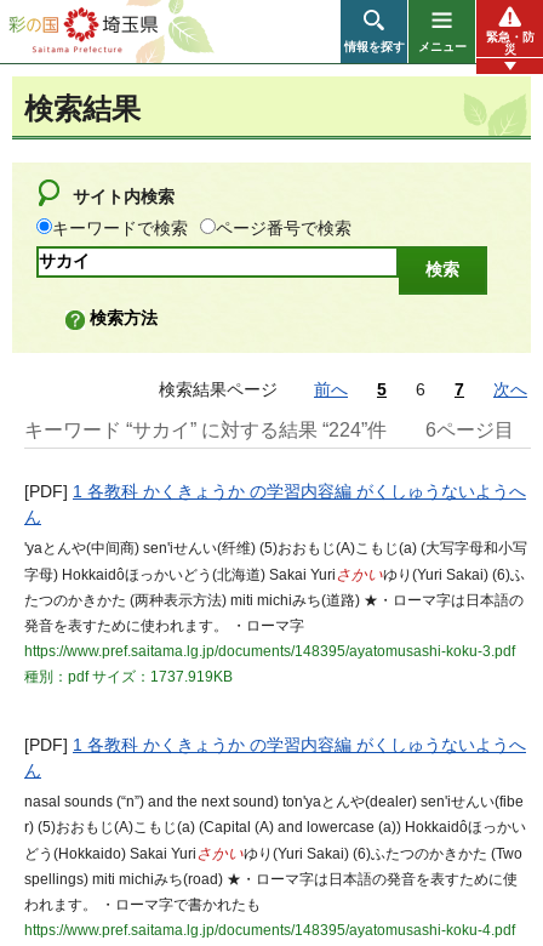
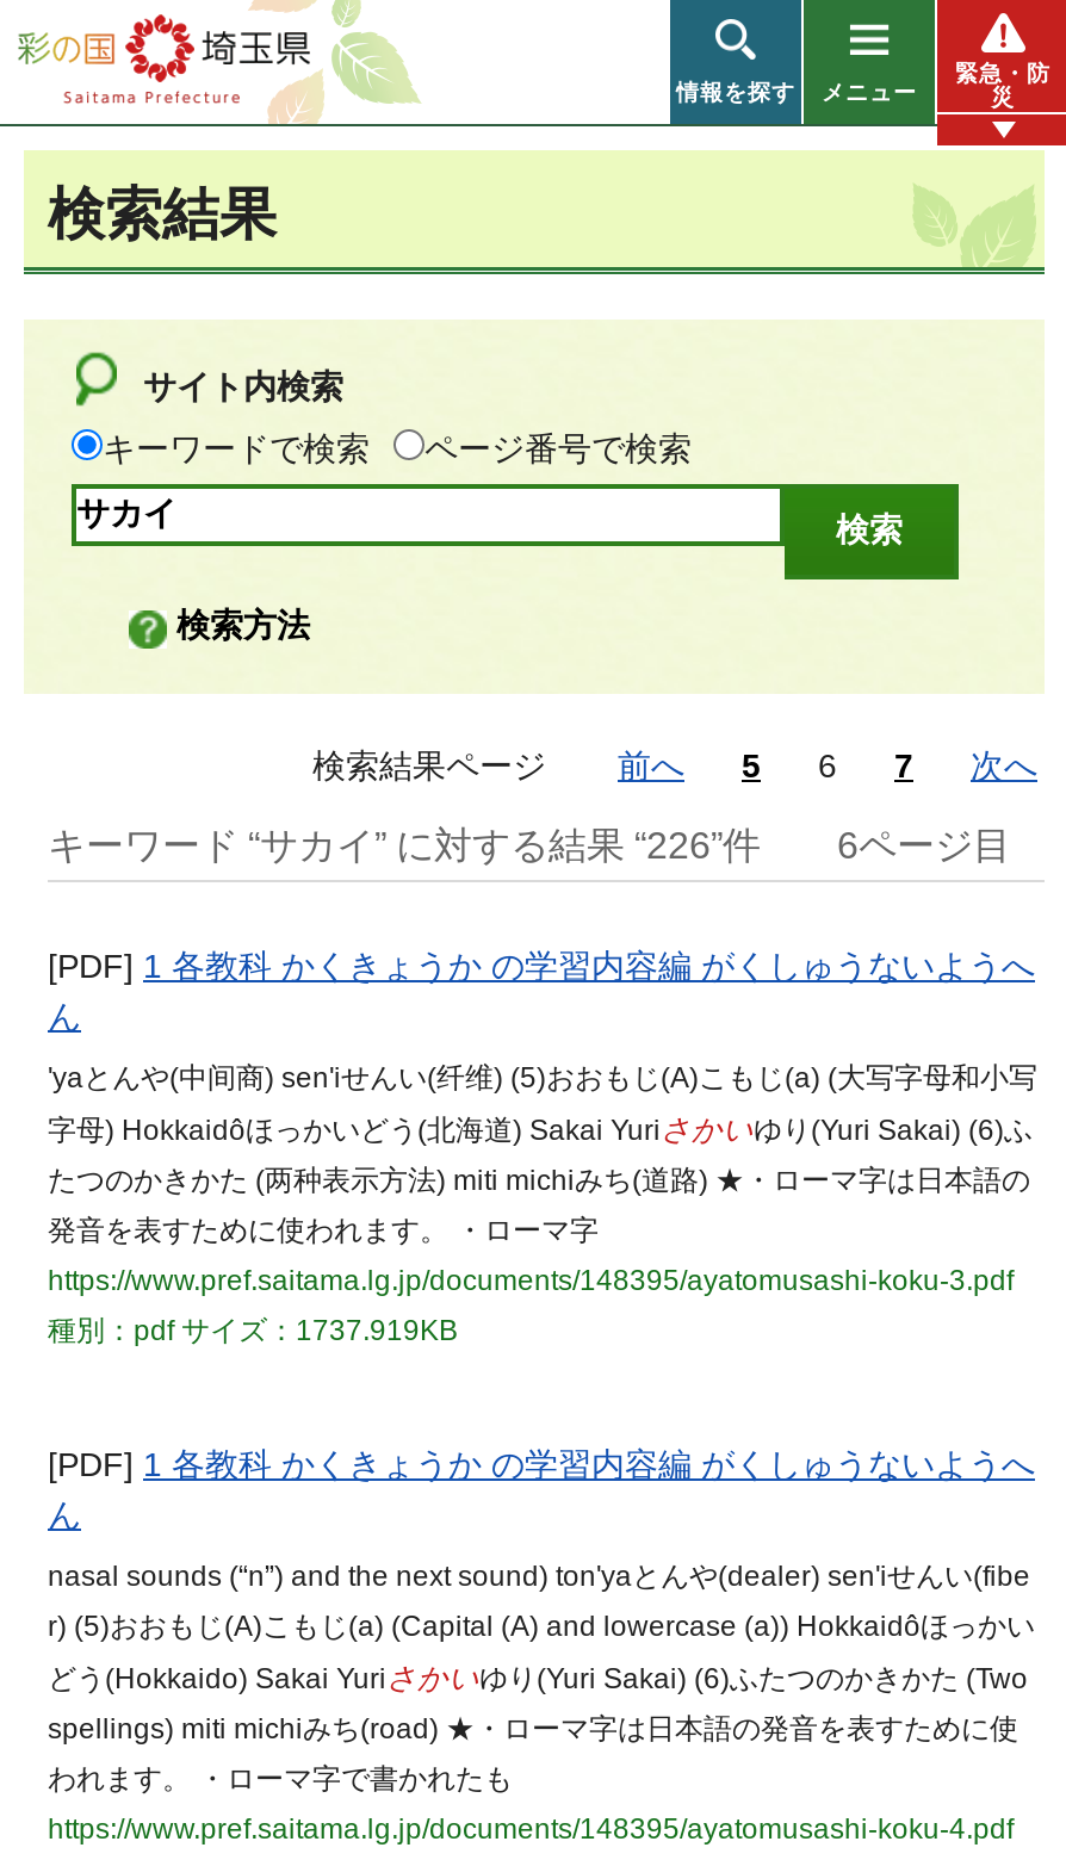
- キーワード “サカイ” に対する結果 “224”件
+ キーワード “サカイ” に対する結果 “226”件
